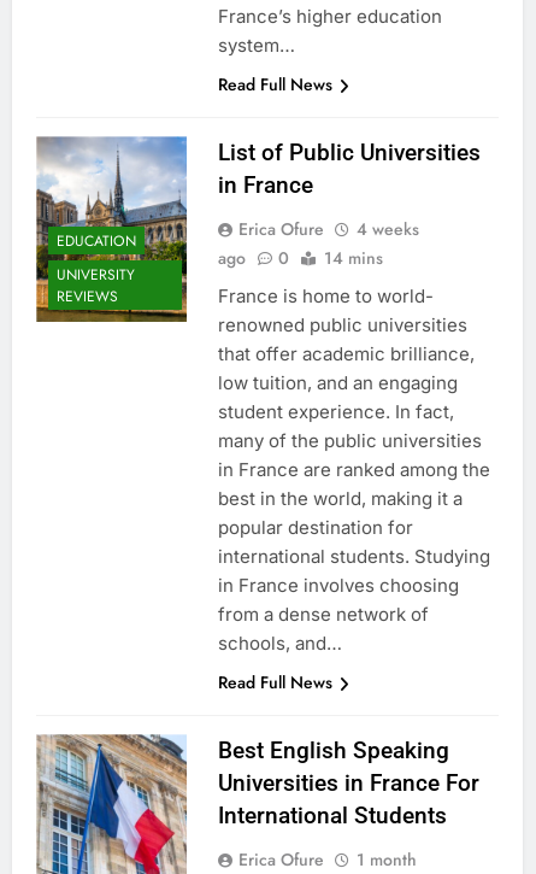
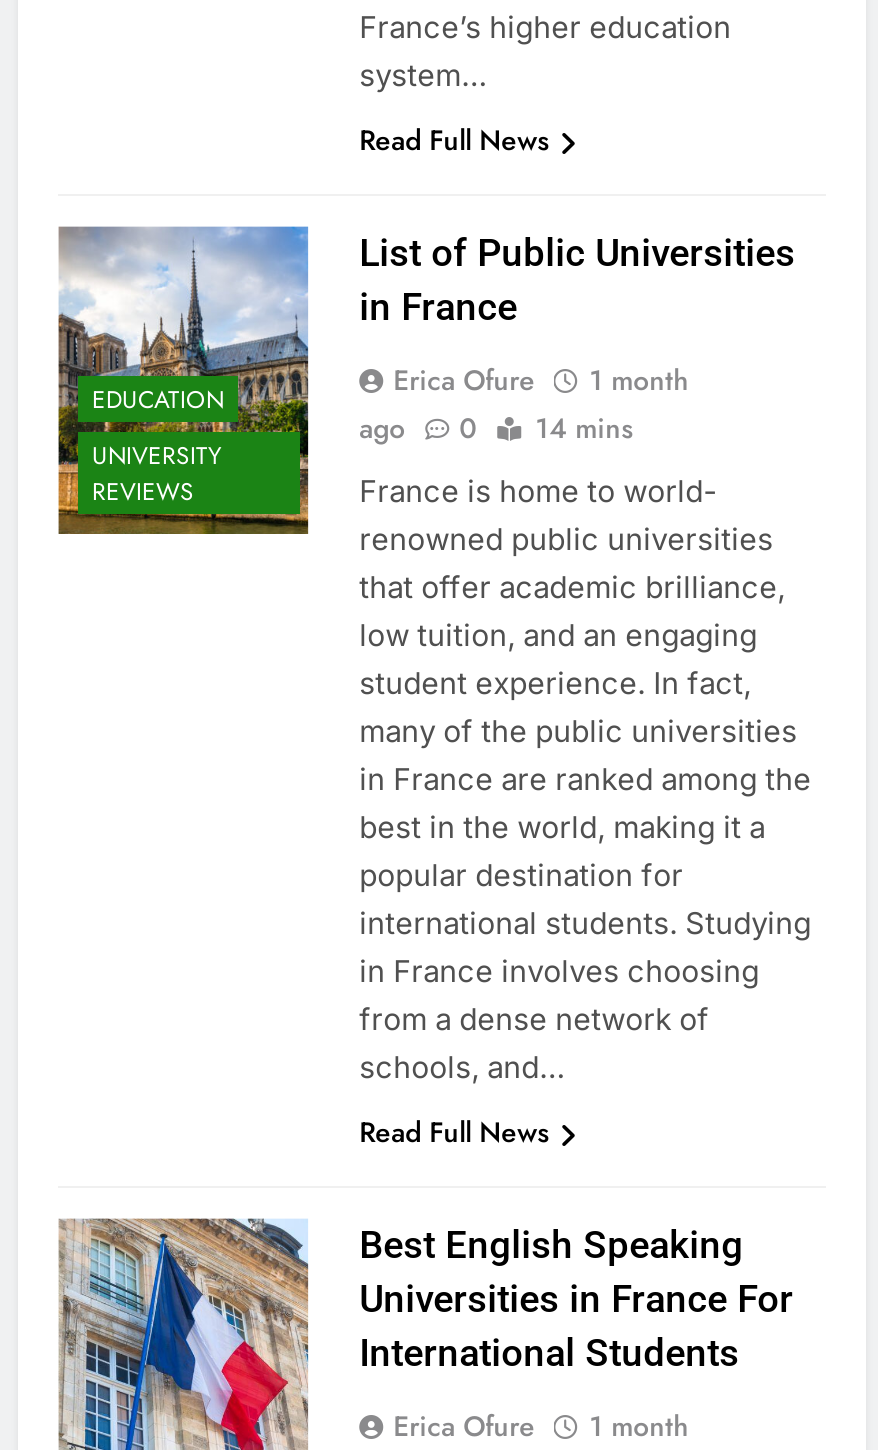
- Erica Ofure 4 weeks
+ Erica Ofure 1 month
